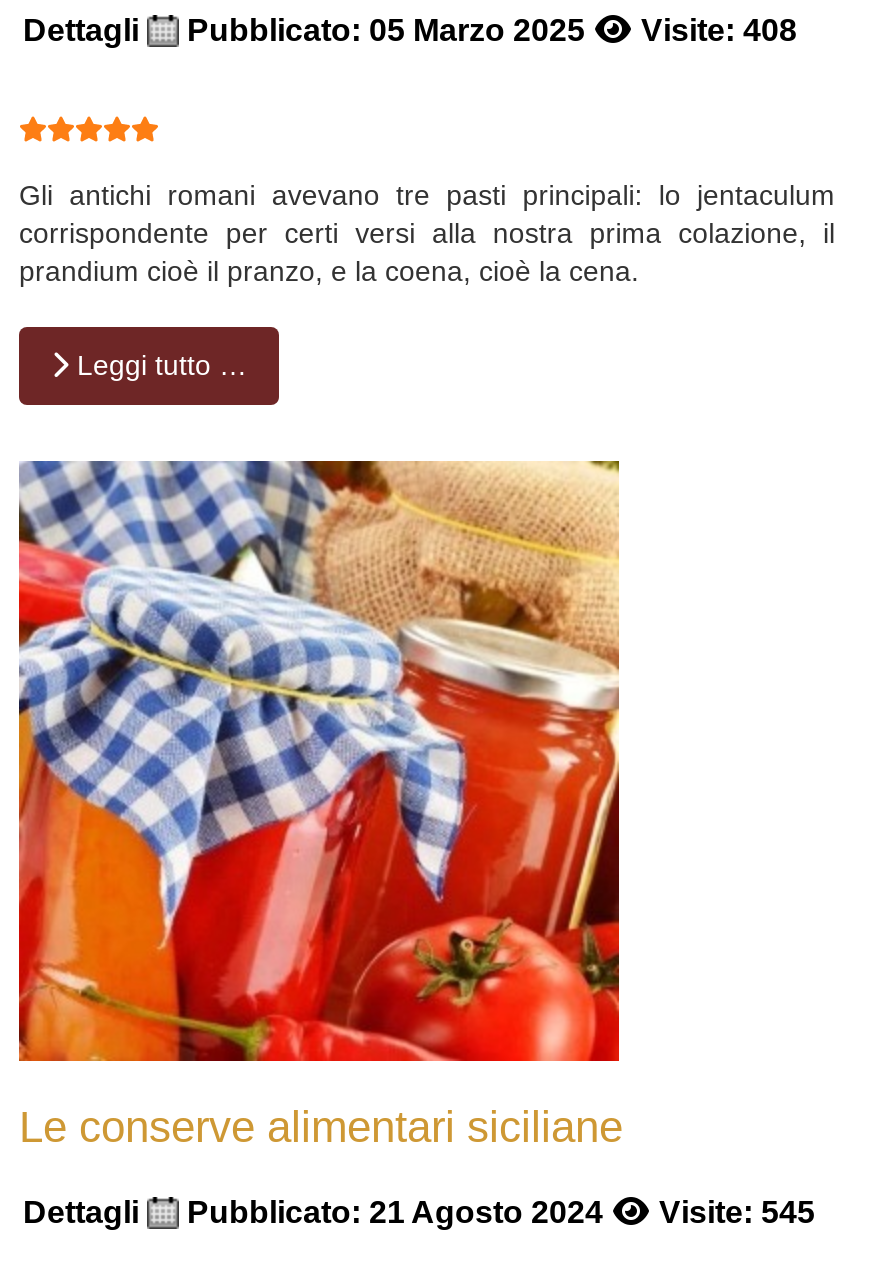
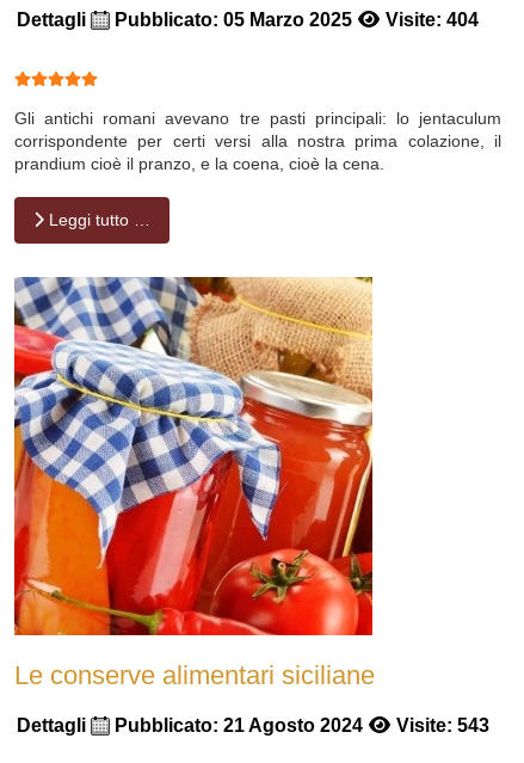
- Dettagli Pubblicato: 05 Marzo 2025 Visite: 408
+ Dettagli Pubblicato: 05 Marzo 2025 Visite: 404

- Dettagli Pubblicato: 21 Agosto 2024 Visite: 545
+ Dettagli Pubblicato: 21 Agosto 2024 Visite: 543
